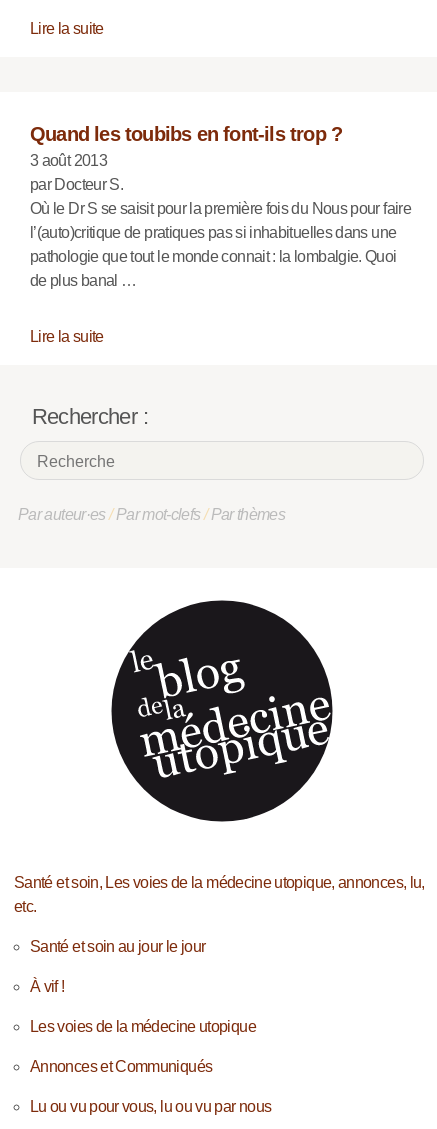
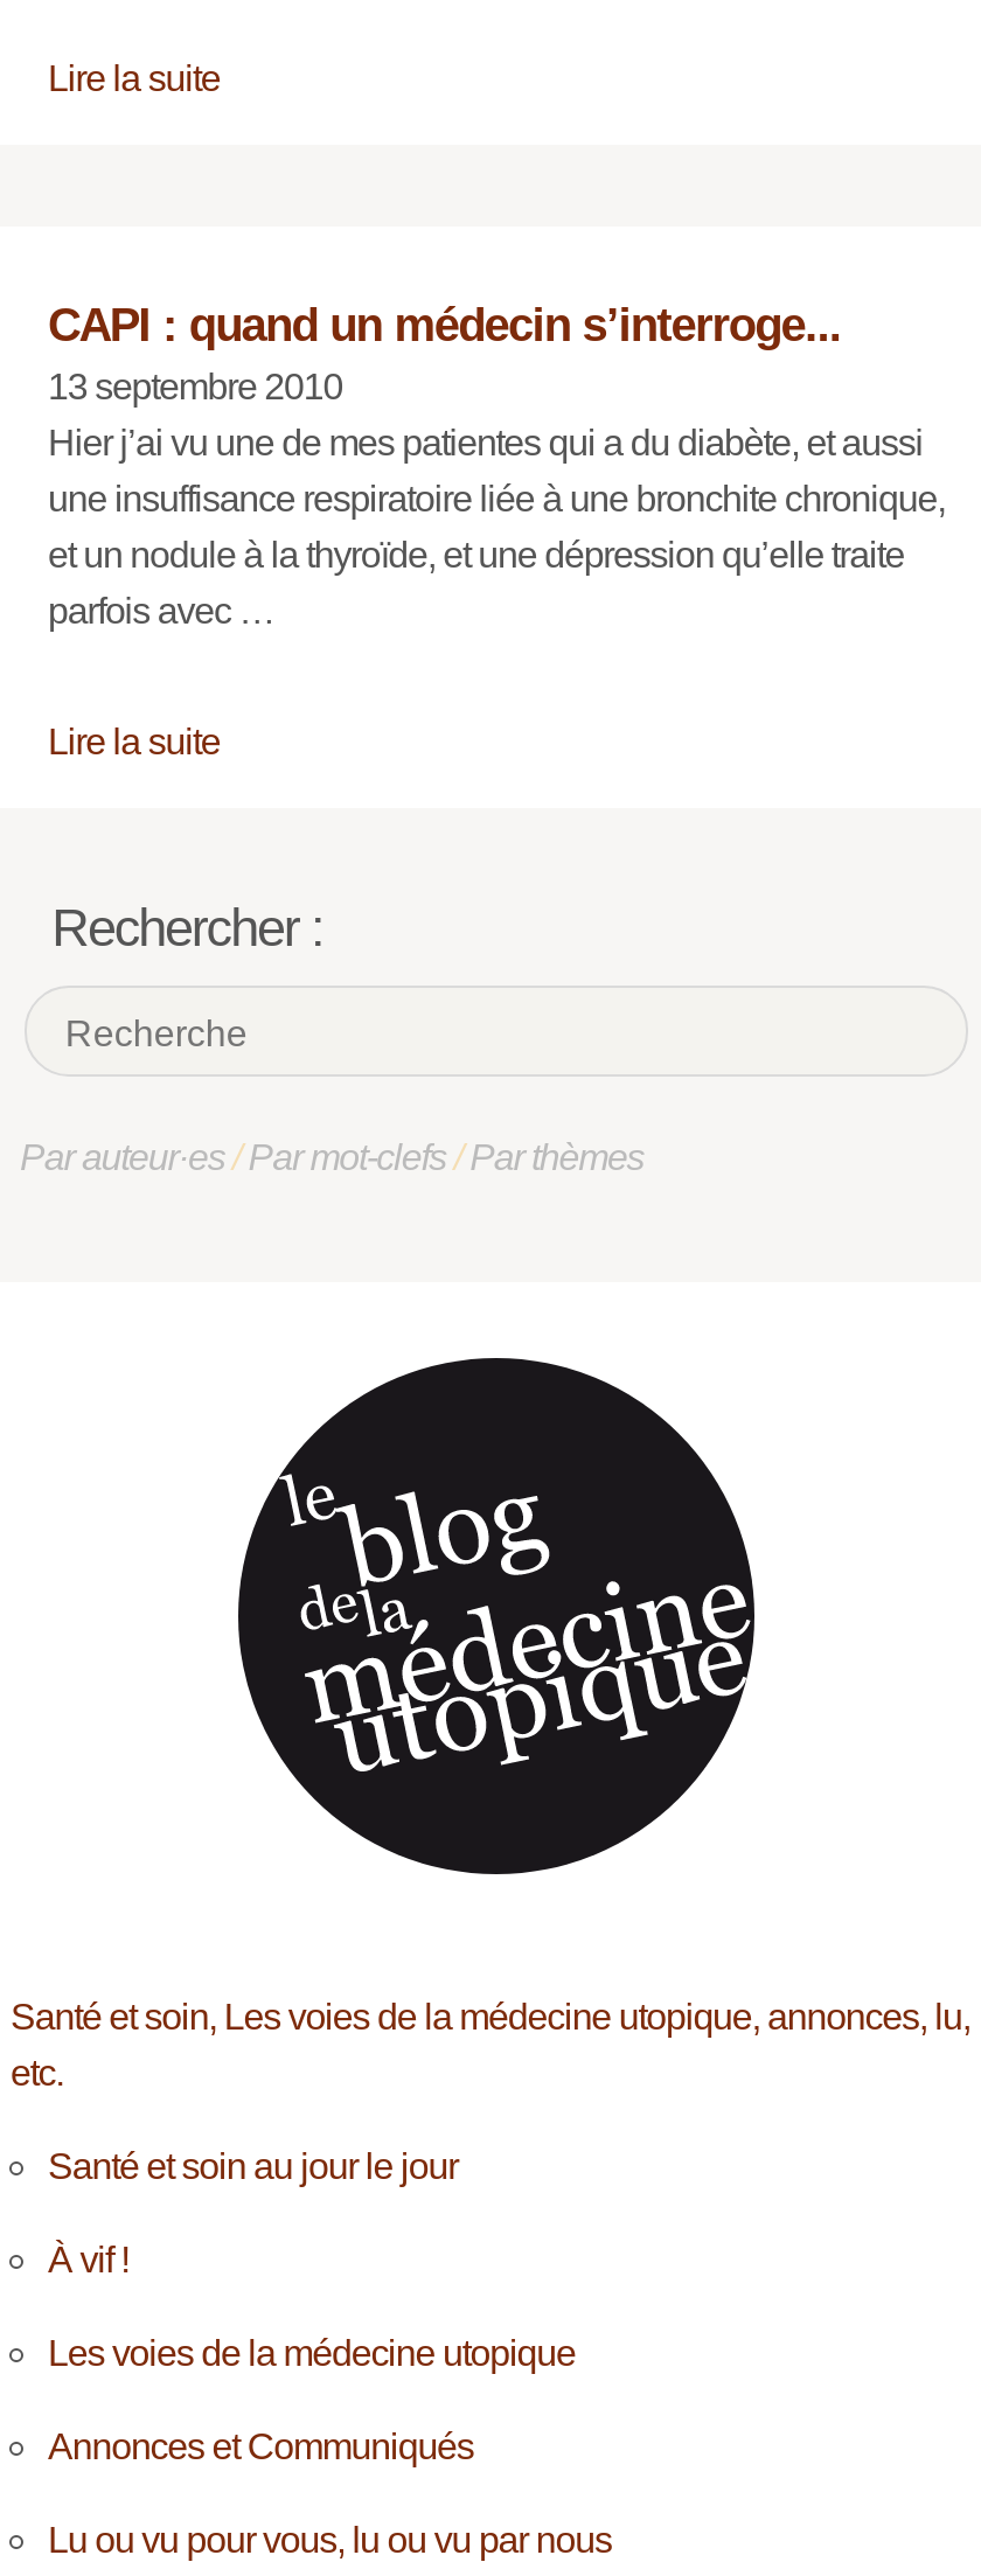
- Quand les toubibs en font-ils trop ?
- 3 août 2013
- par Docteur S.
- Où le Dr S se saisit pour la première fois du Nous pour faire
- l’(auto)critique de pratiques pas si inhabituelles dans une
- pathologie que tout le monde connait : la lombalgie. Quoi
- de plus banal …
+ CAPI : quand un médecin s’interroge...
+ 13 septembre 2010
+ Hier j’ai vu une de mes patientes qui a du diabète, et aussi
+ une insuffisance respiratoire liée à une bronchite chronique,
+ et un nodule à la thyroïde, et une dépression qu’elle traite
+ parfois avec …
